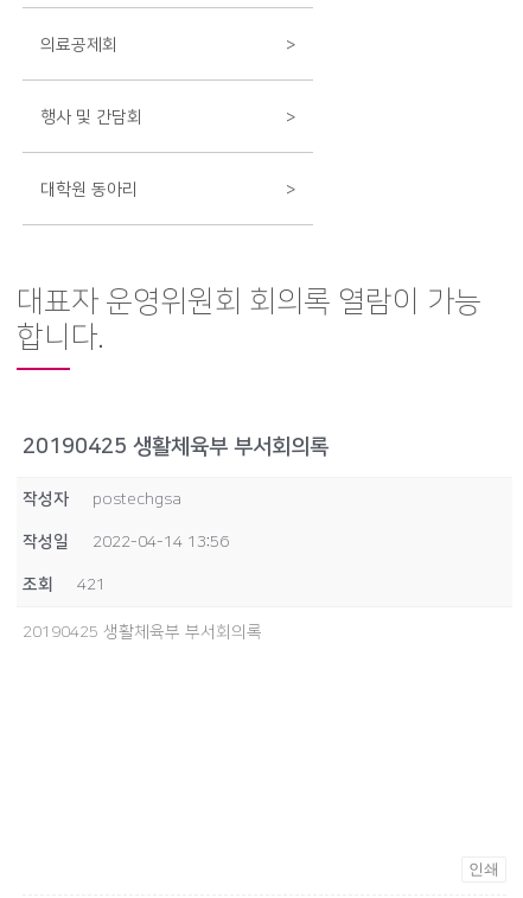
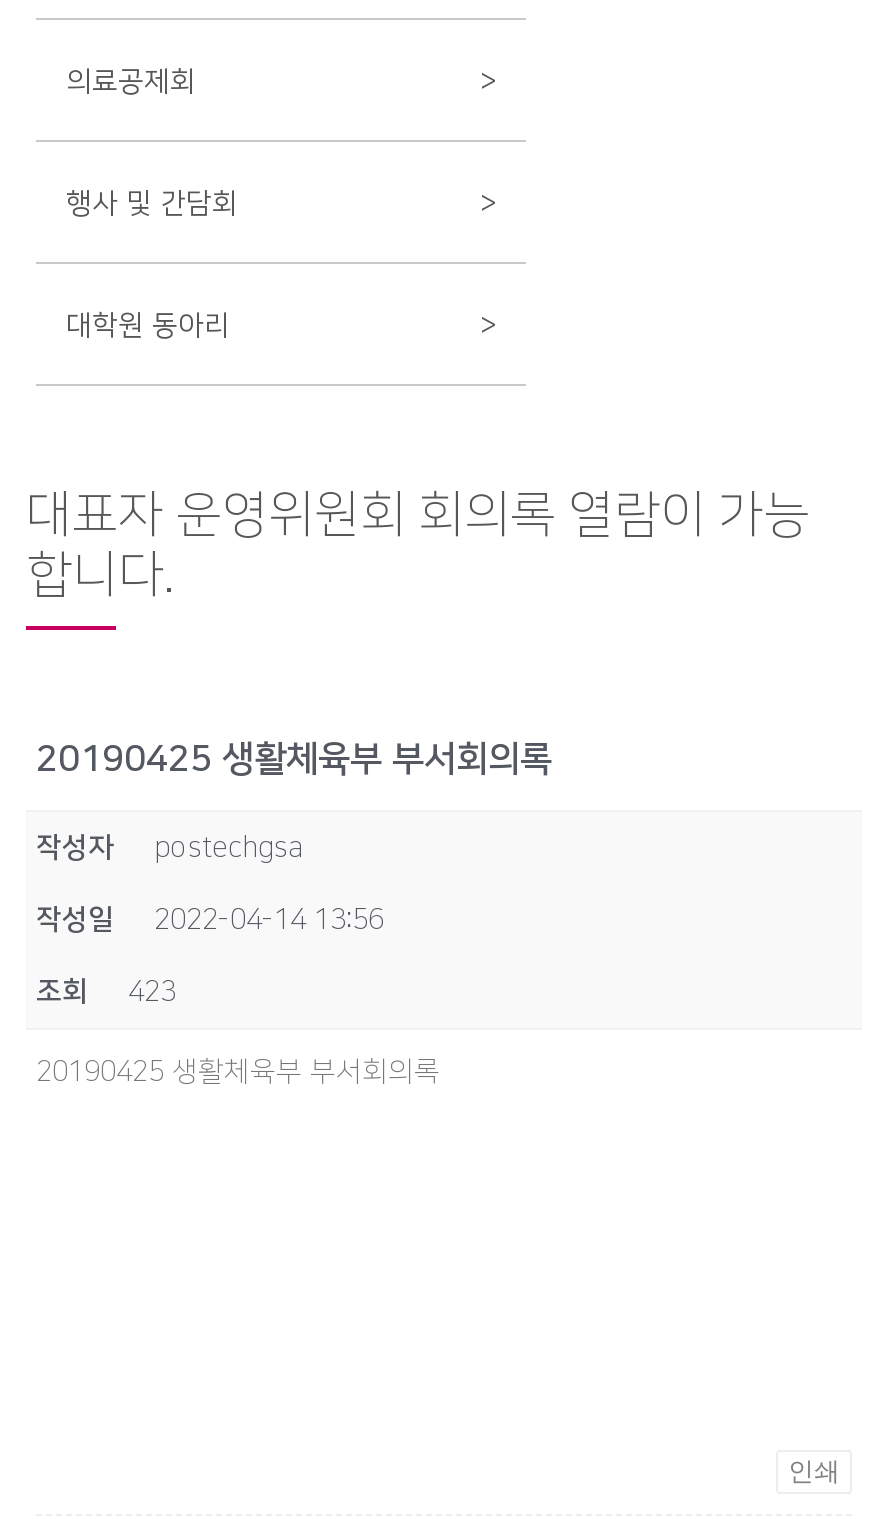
- 조회 421
+ 조회 423
